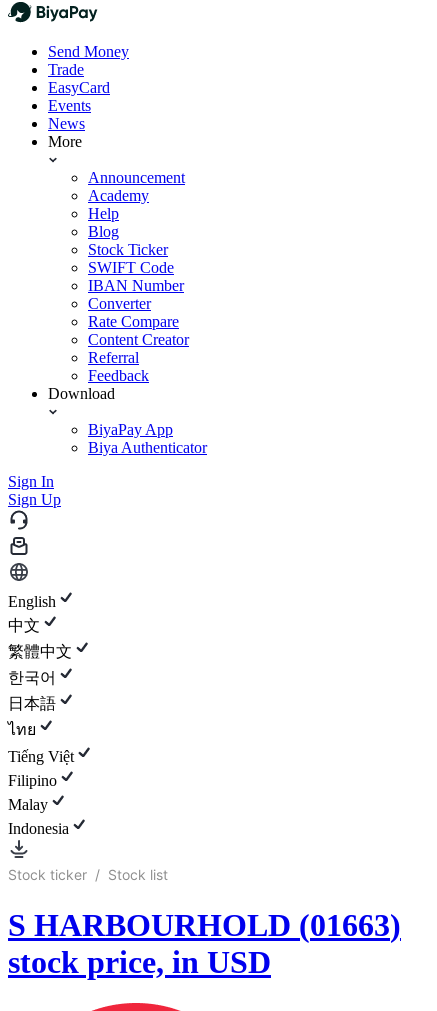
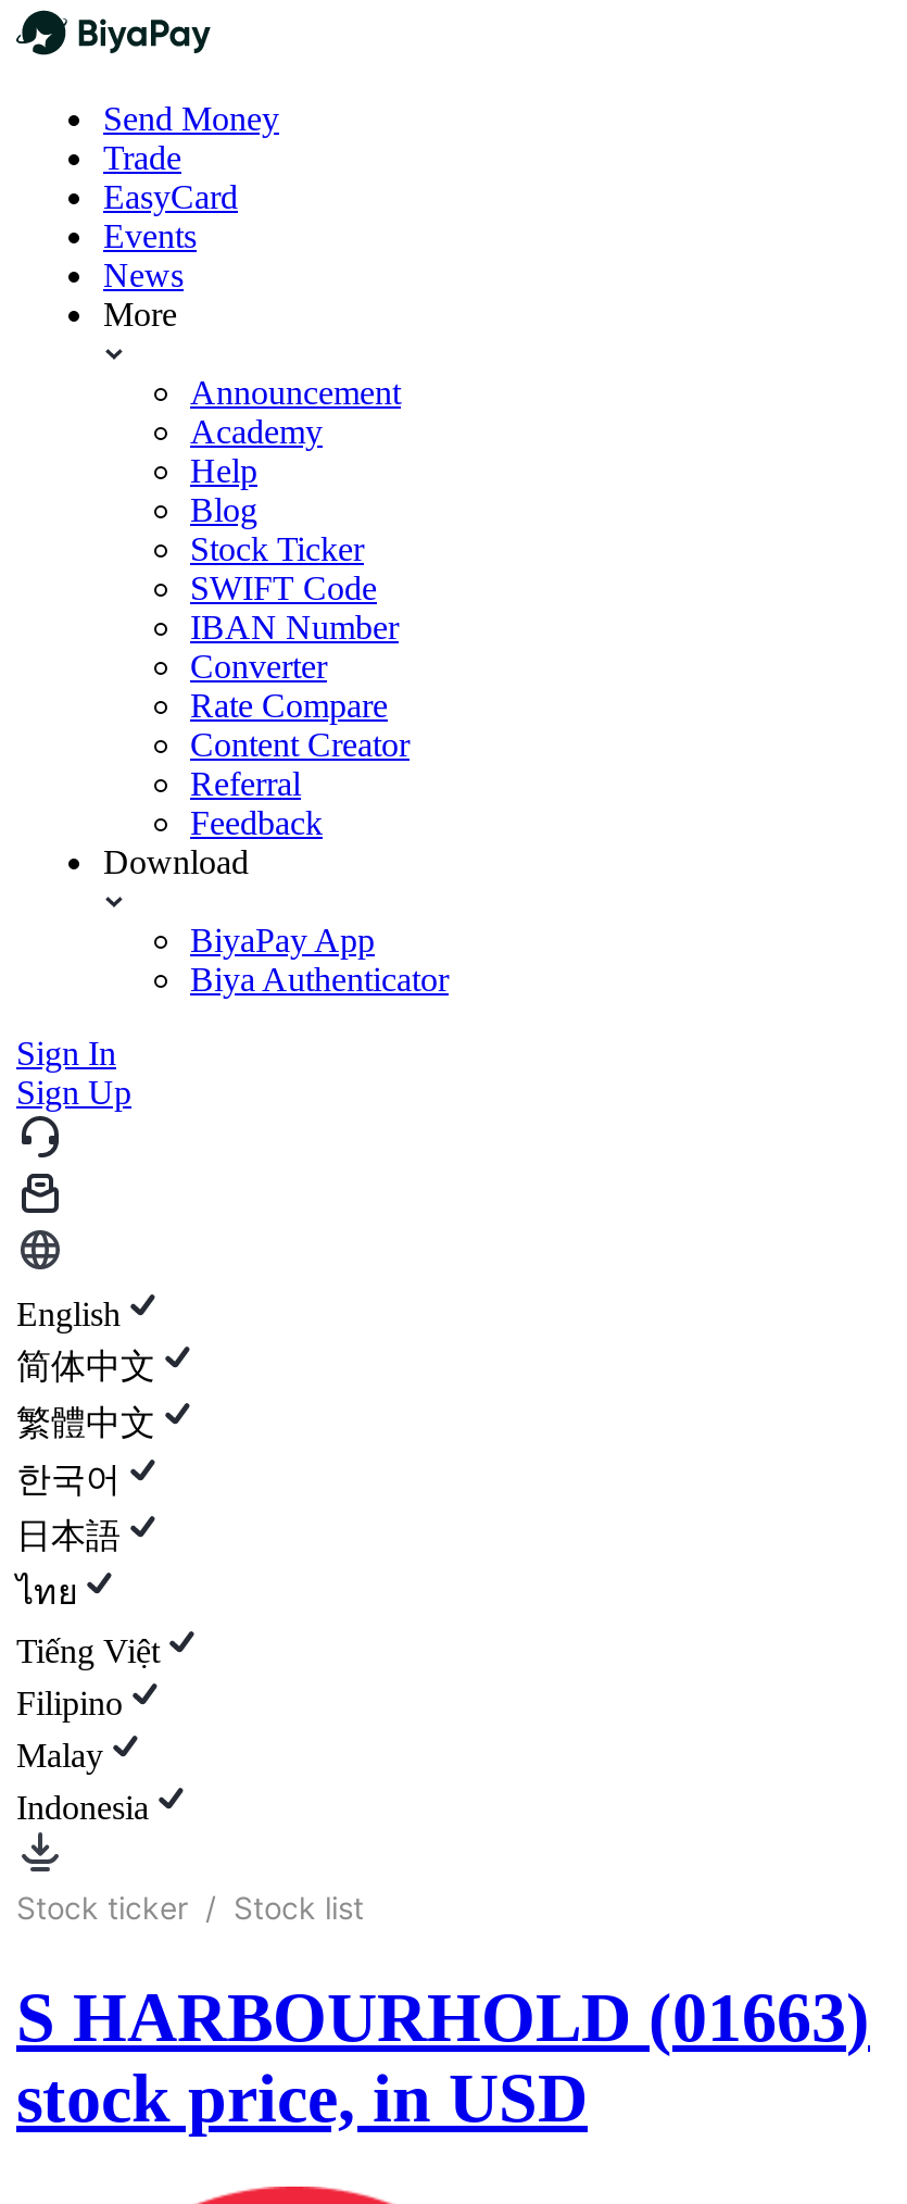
- 中文
+ 简体中文
